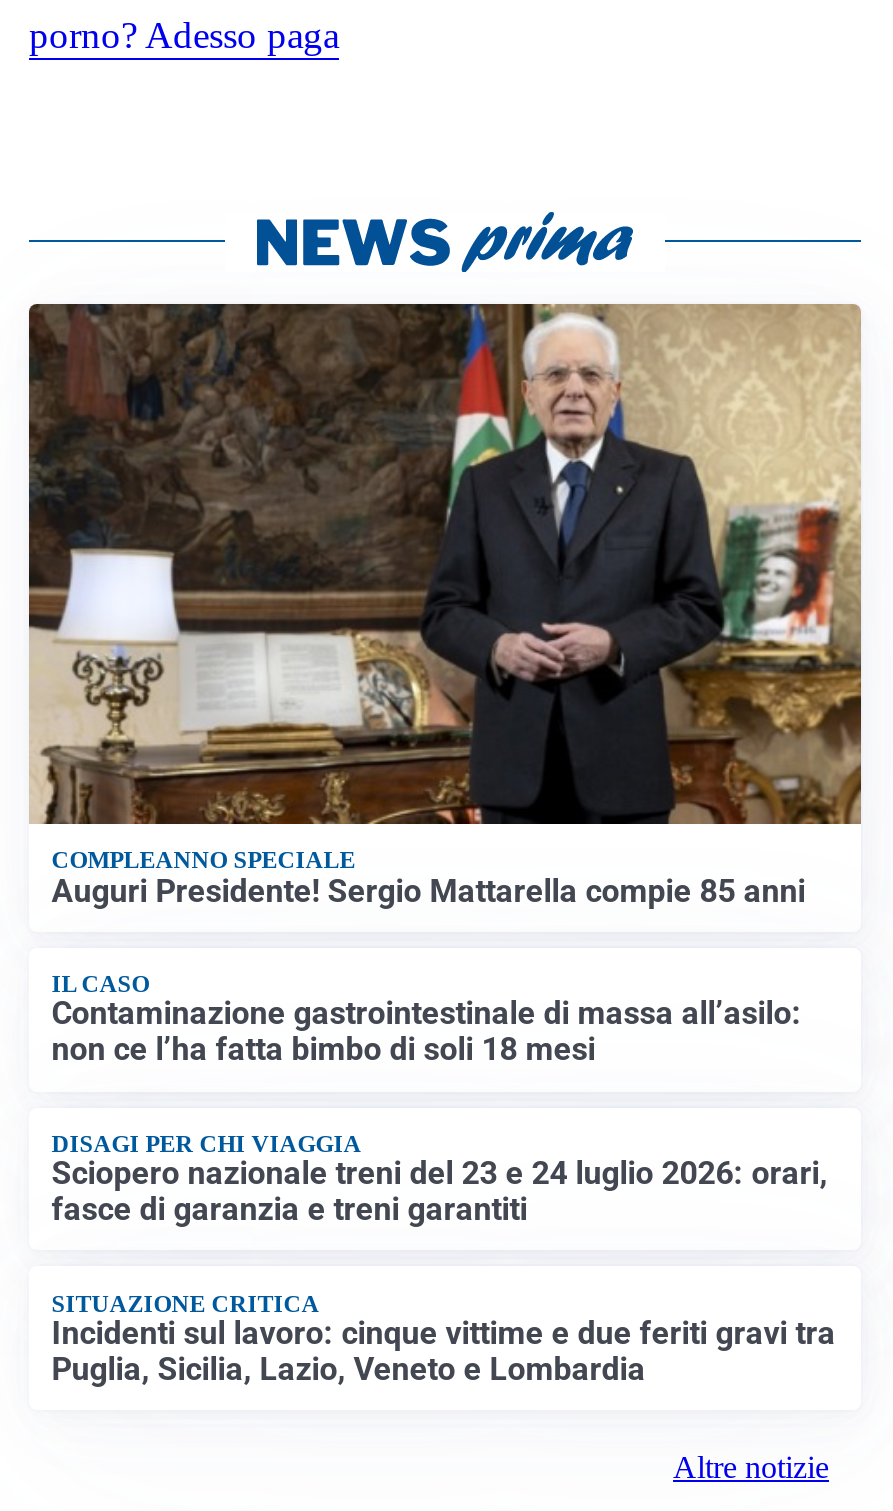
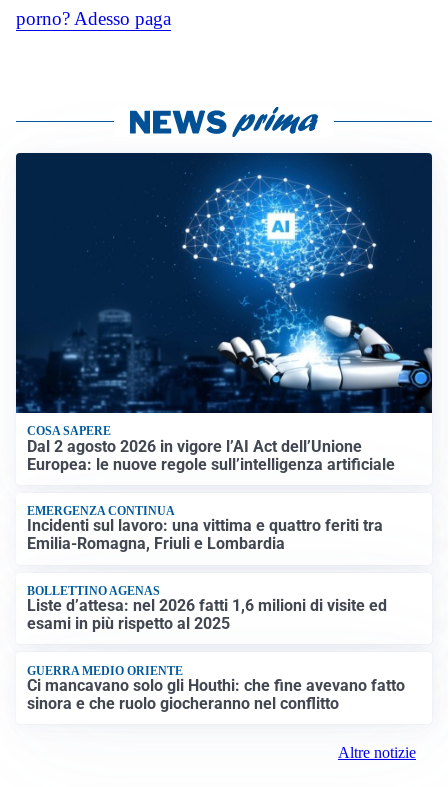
- [image]
- COMPLEANNO SPECIALE
- Auguri Presidente! Sergio Mattarella compie 85 anni
+ [image]
+ COSA SAPERE
+ Dal 2 agosto 2026 in vigore l’AI Act dell’Unione
+ Europea: le nuove regole sull’intelligenza artificiale

- IL CASO
- Contaminazione gastrointestinale di massa all’asilo:
- non ce l’ha fatta bimbo di soli 18 mesi
+ EMERGENZA CONTINUA
+ Incidenti sul lavoro: una vittima e quattro feriti tra
+ Emilia-Romagna, Friuli e Lombardia

- DISAGI PER CHI VIAGGIA
- Sciopero nazionale treni del 23 e 24 luglio 2026: orari,
- fasce di garanzia e treni garantiti
+ BOLLETTINO AGENAS
+ Liste d’attesa: nel 2026 fatti 1,6 milioni di visite ed
+ esami in più rispetto al 2025

- SITUAZIONE CRITICA
- Incidenti sul lavoro: cinque vittime e due feriti gravi tra
- Puglia, Sicilia, Lazio, Veneto e Lombardia
+ GUERRA MEDIO ORIENTE
+ Ci mancavano solo gli Houthi: che fine avevano fatto
+ sinora e che ruolo giocheranno nel conflitto
